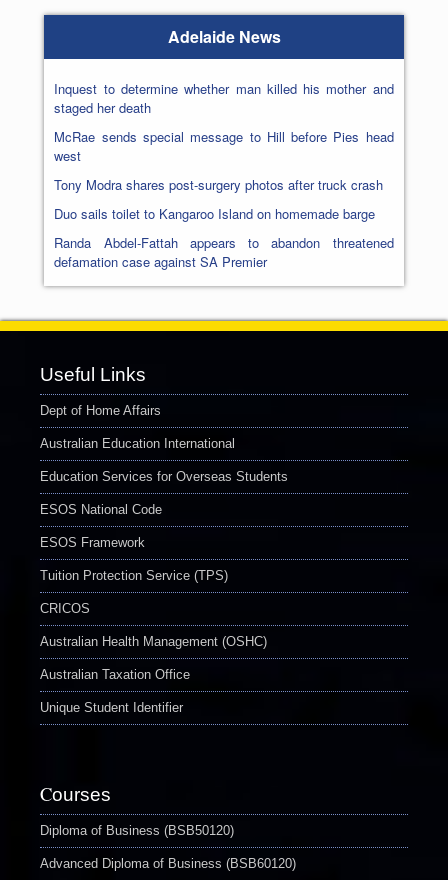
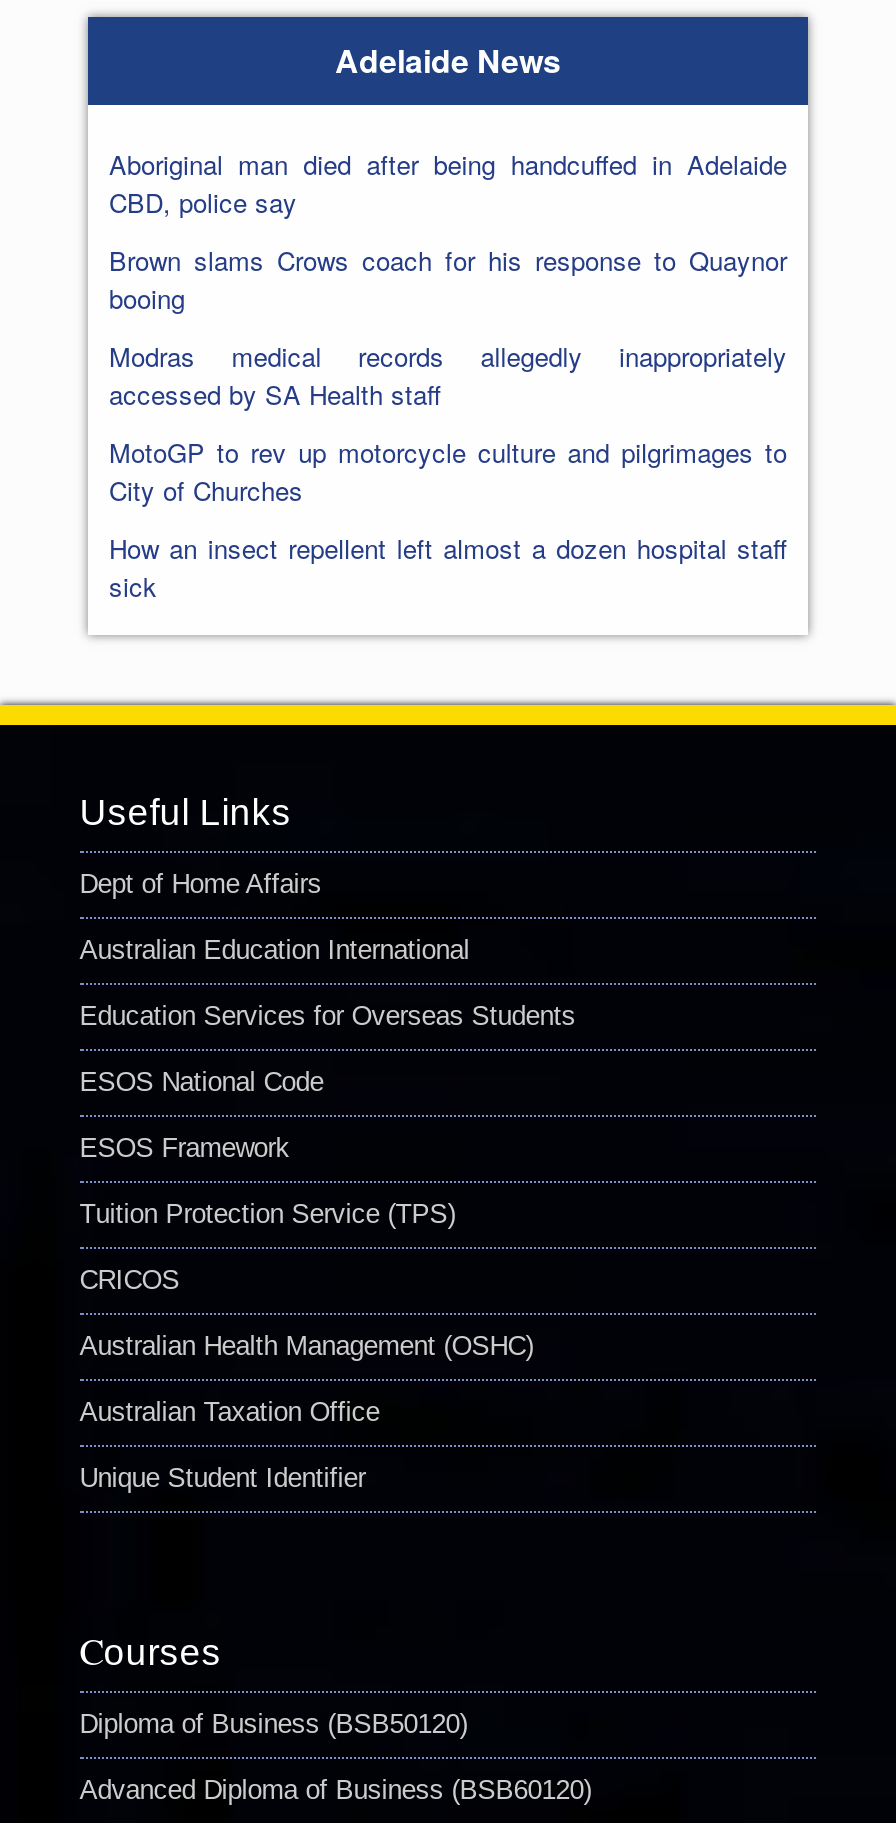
- Inquest to determine whether man killed his mother and
- staged her death
+ Aboriginal man died after being handcuffed in Adelaide
+ CBD, police say

- McRae sends special message to Hill before Pies head
- west
+ Brown slams Crows coach for his response to Quaynor
+ booing

- Tony Modra shares post-surgery photos after truck crash
+ Modras medical records allegedly inappropriately
+ accessed by SA Health staff

- Duo sails toilet to Kangaroo Island on homemade barge
+ MotoGP to rev up motorcycle culture and pilgrimages to
+ City of Churches

- Randa Abdel-Fattah appears to abandon threatened
- defamation case against SA Premier
+ How an insect repellent left almost a dozen hospital staff
+ sick
